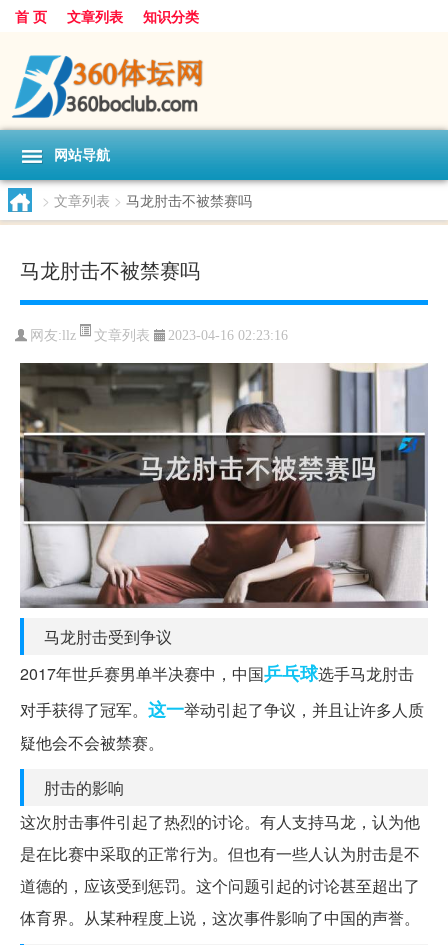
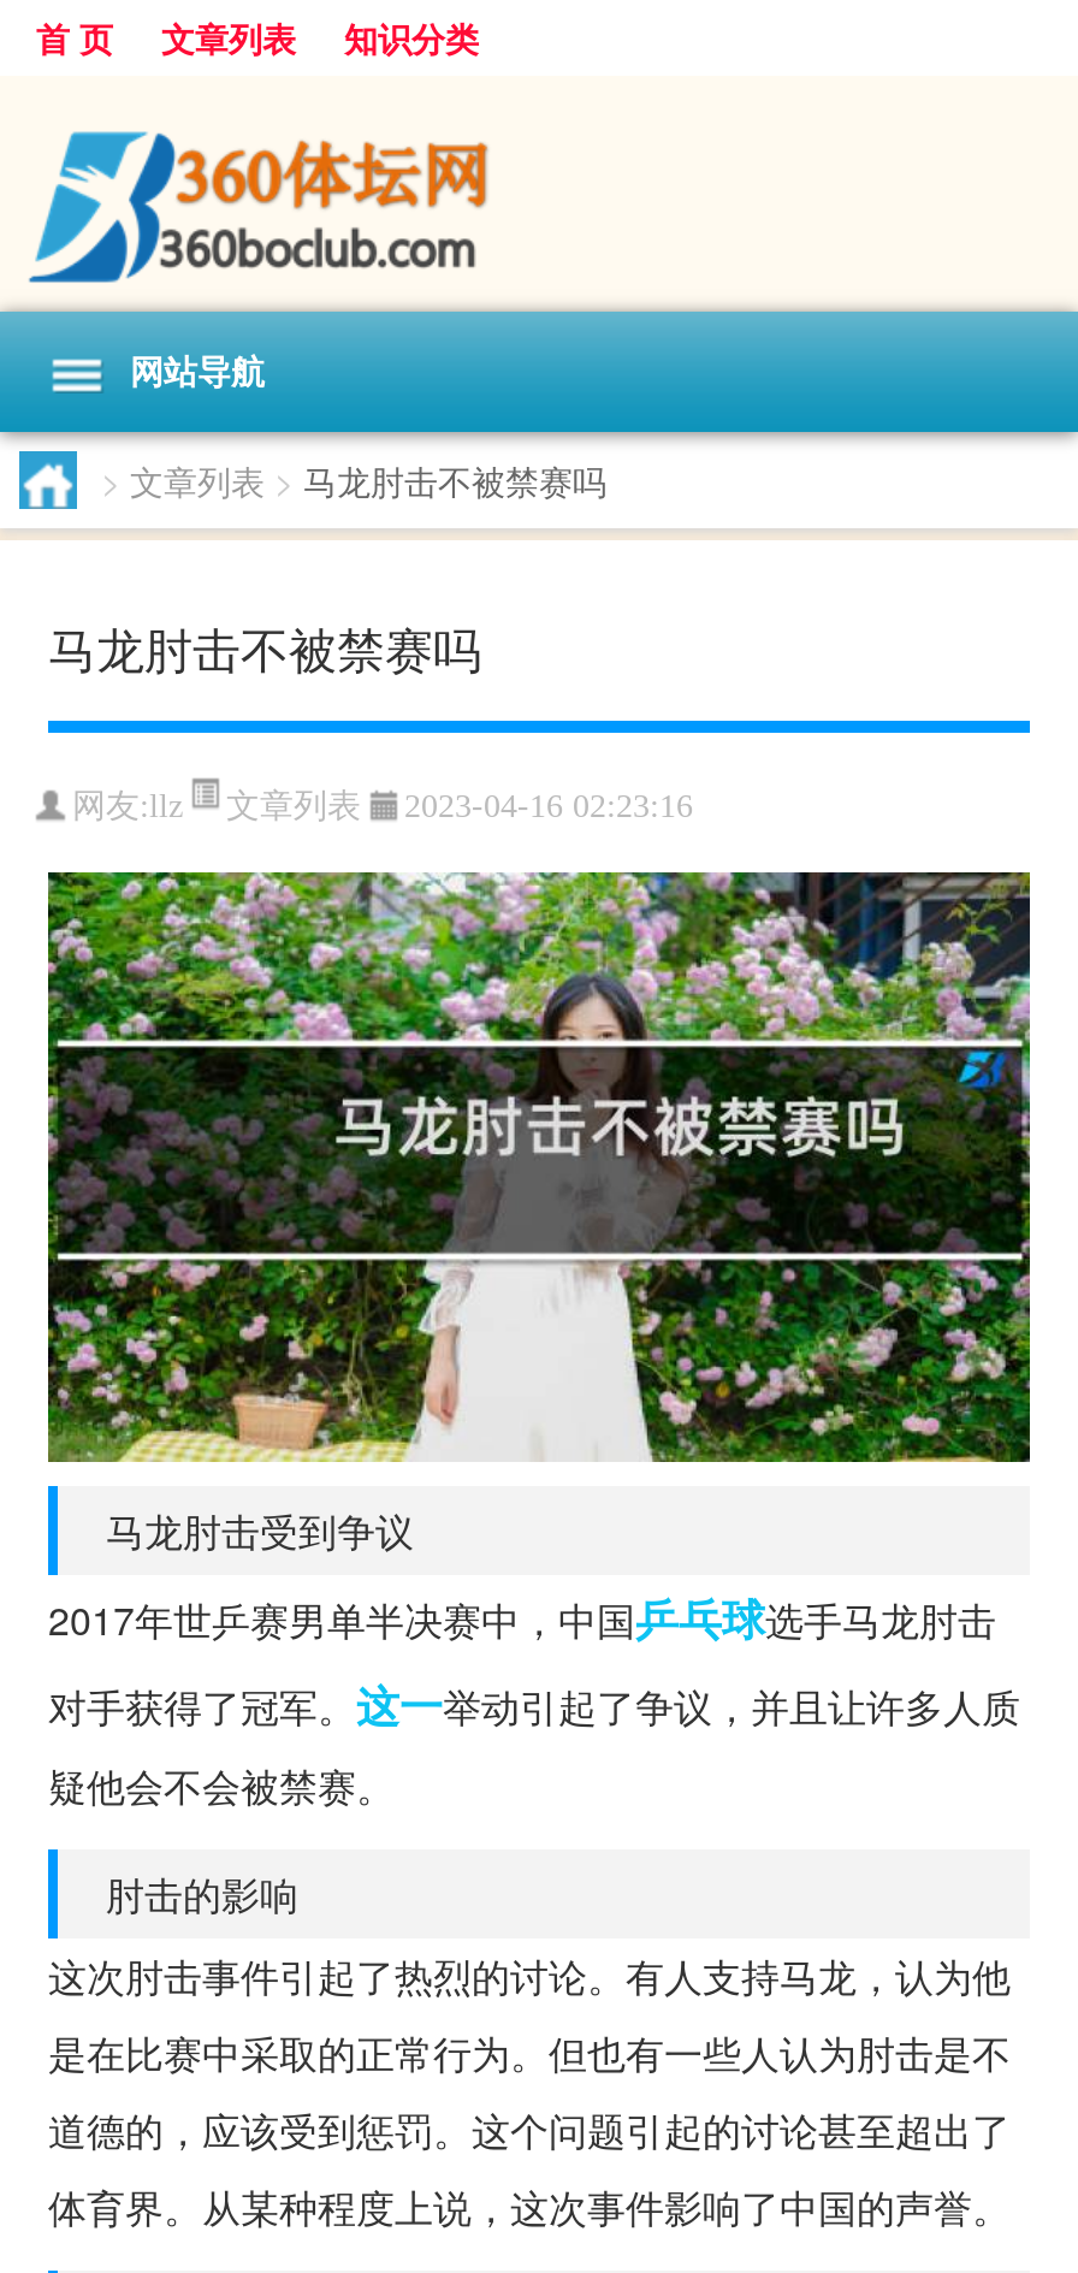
- [image]
+ [image]
